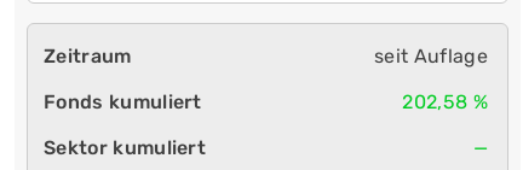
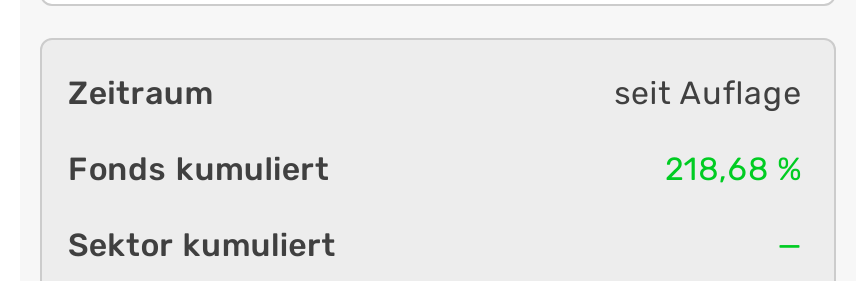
- 202,58 %
+ 218,68 %
